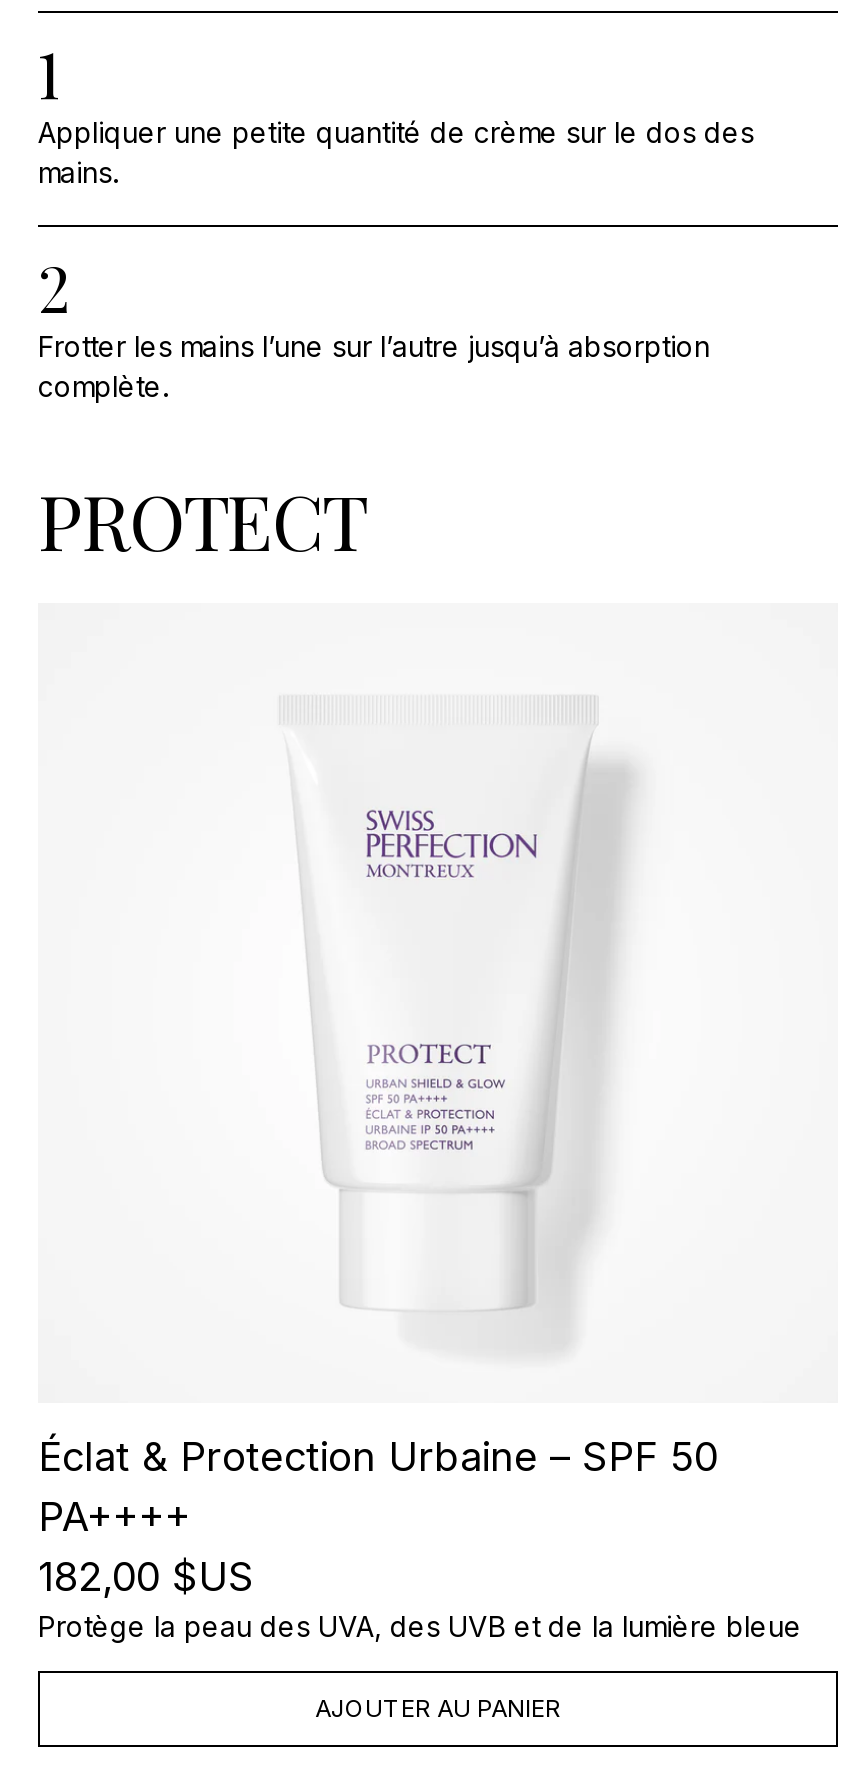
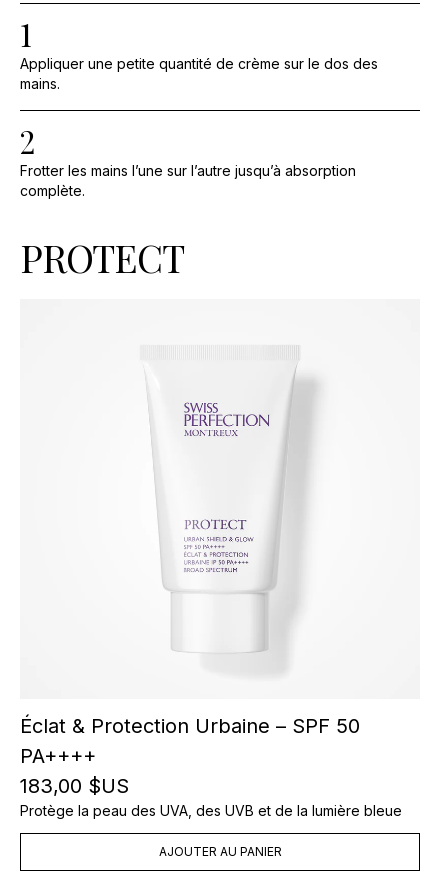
- 182,00 $US
+ 183,00 $US
